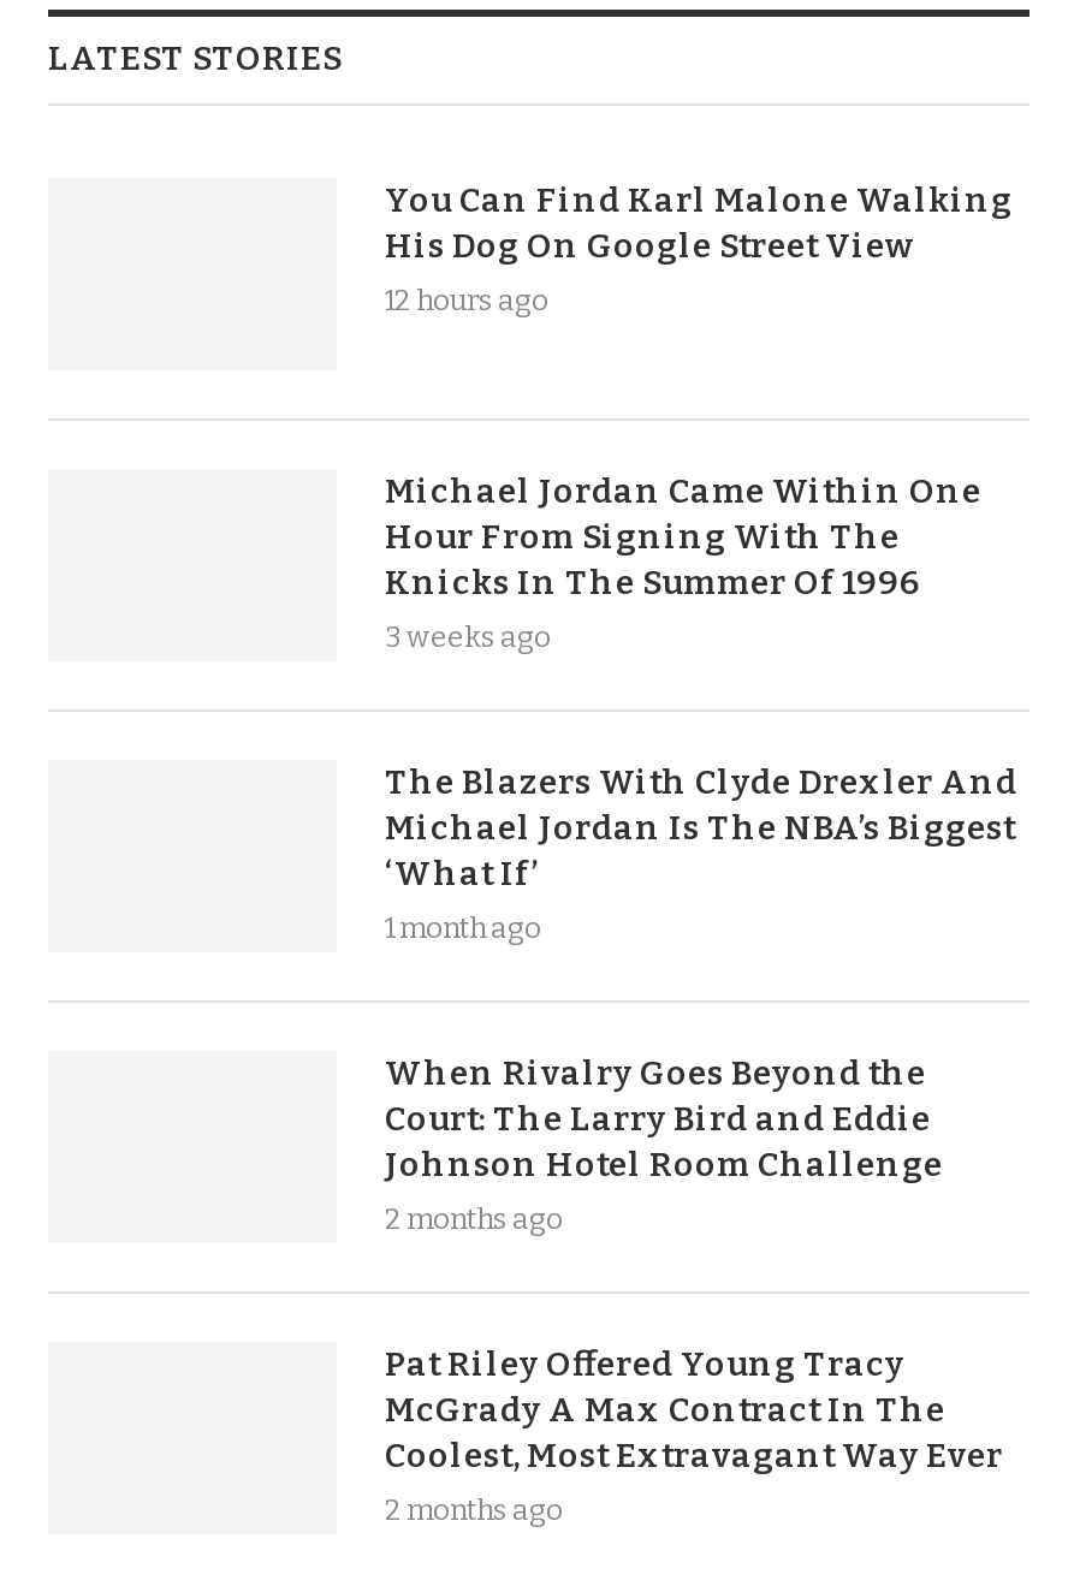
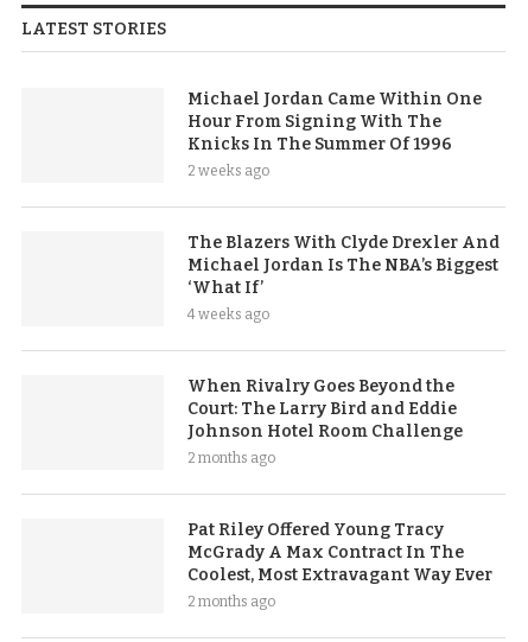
- You Can Find Karl Malone Walking
- His Dog On Google Street View
- 12 hours ago

- 3 weeks ago
+ 2 weeks ago

- 1 month ago
+ 4 weeks ago
